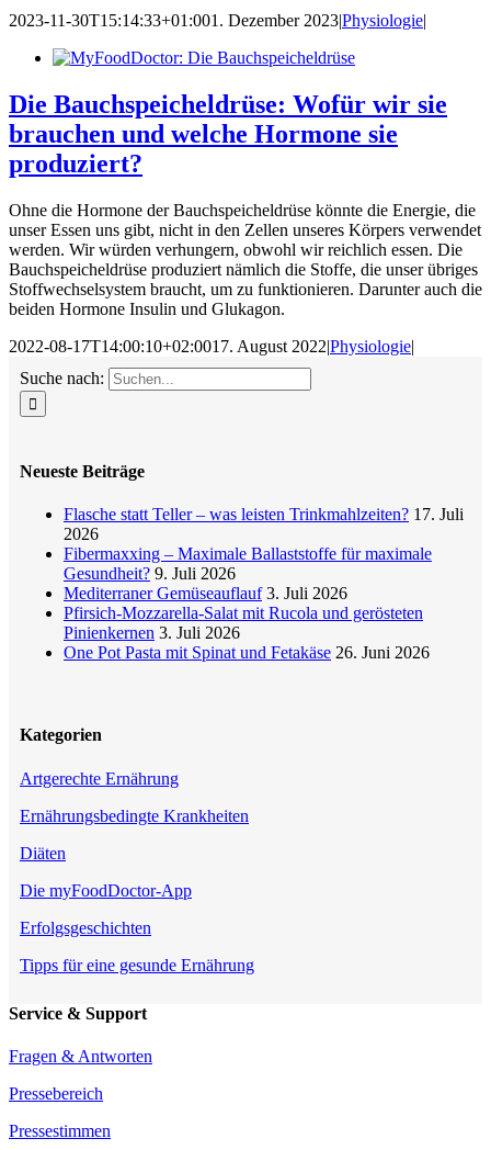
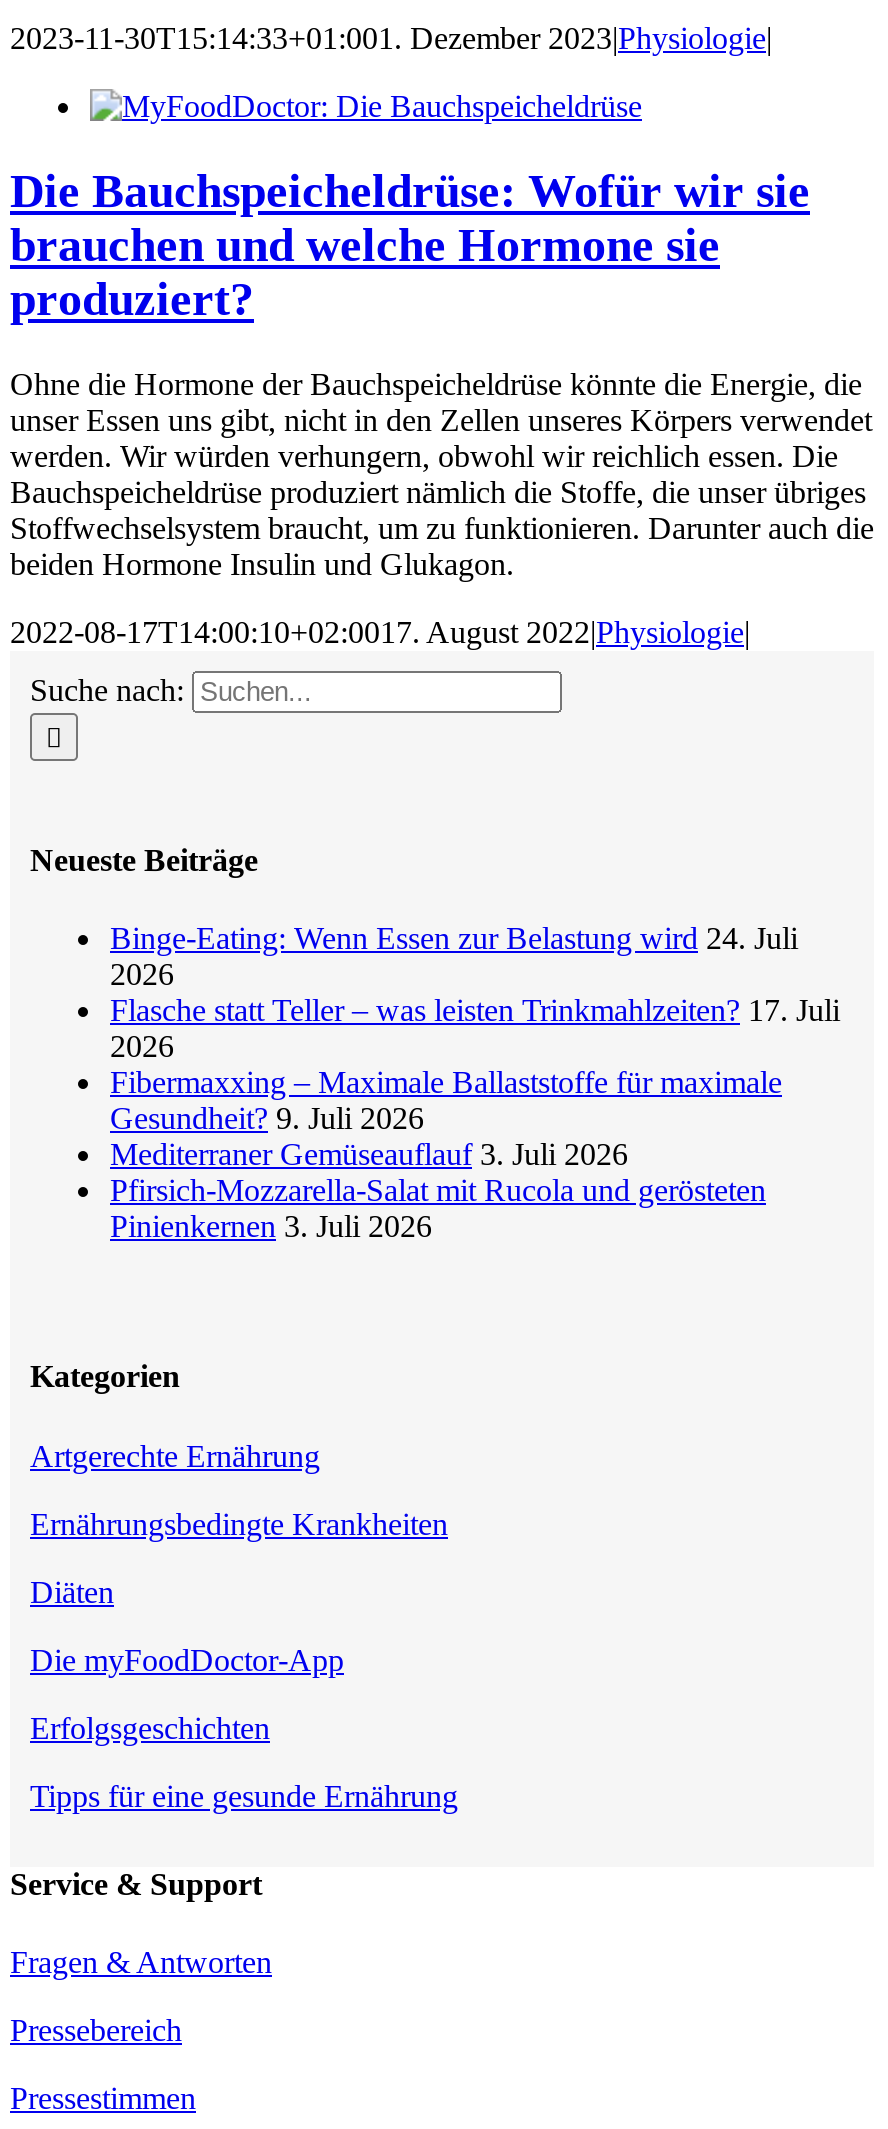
+ Binge-Eating: Wenn Essen zur Belastung wird 24. Juli
+ 2026

moved down: Flasche statt Teller – was leisten Trinkmahlzeiten? 17. Juli | 2026 | Fibermaxxing – Maximale Ballaststoffe für maximale | Gesundheit? 9. Juli 2026 | Mediterraner Gemüseauflauf 3. Juli 2026 | Pfirsich-Mozzarella-Salat mit Rucola und gerösteten | Pinienkernen 3. Juli 2026

- One Pot Pasta mit Spinat und Fetakäse 26. Juni 2026
